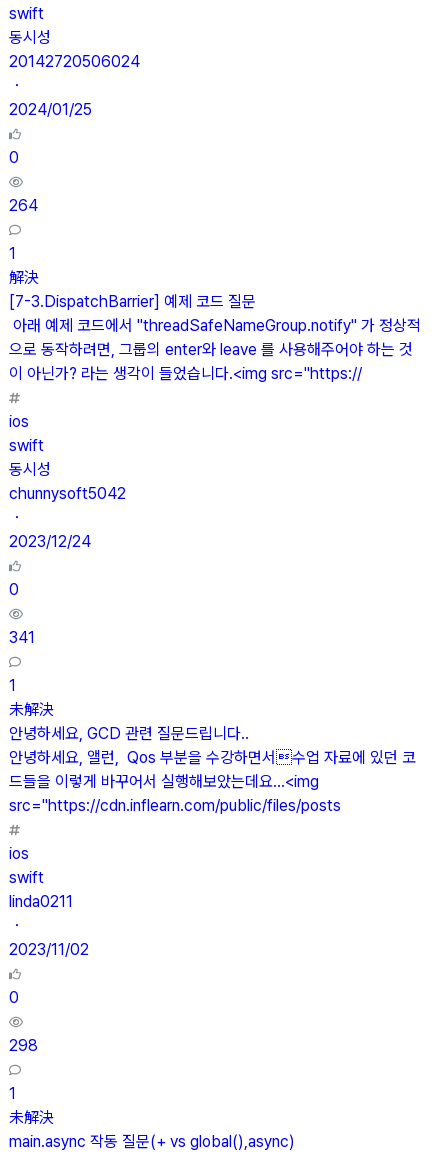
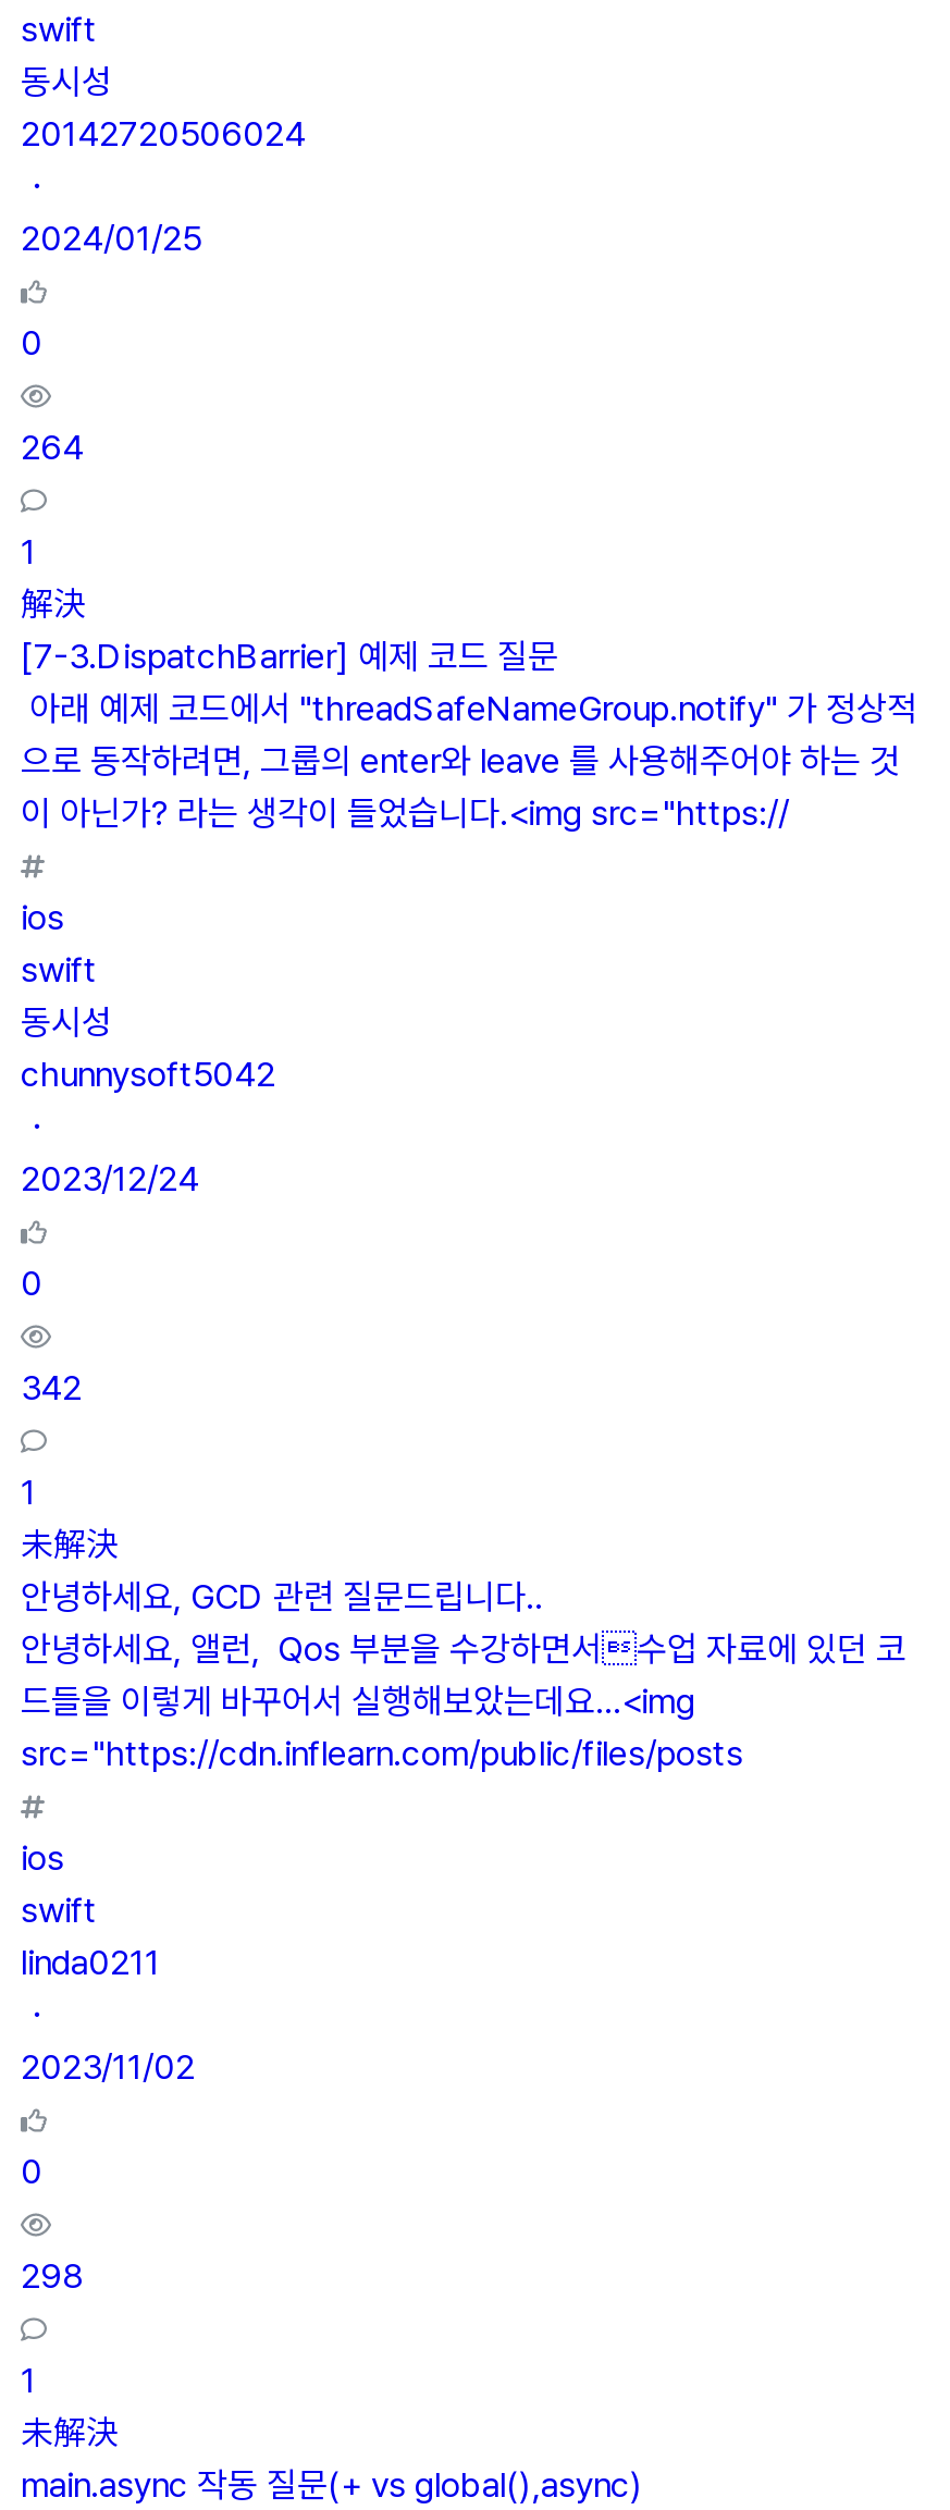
- 341
+ 342
